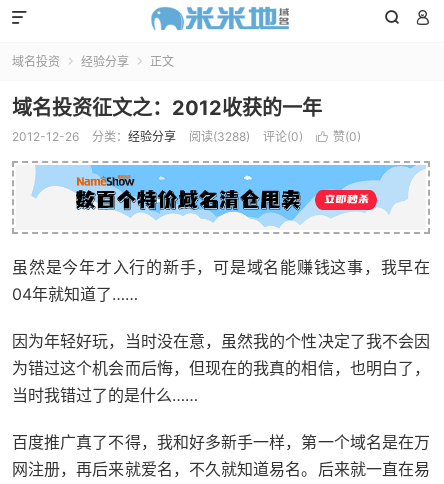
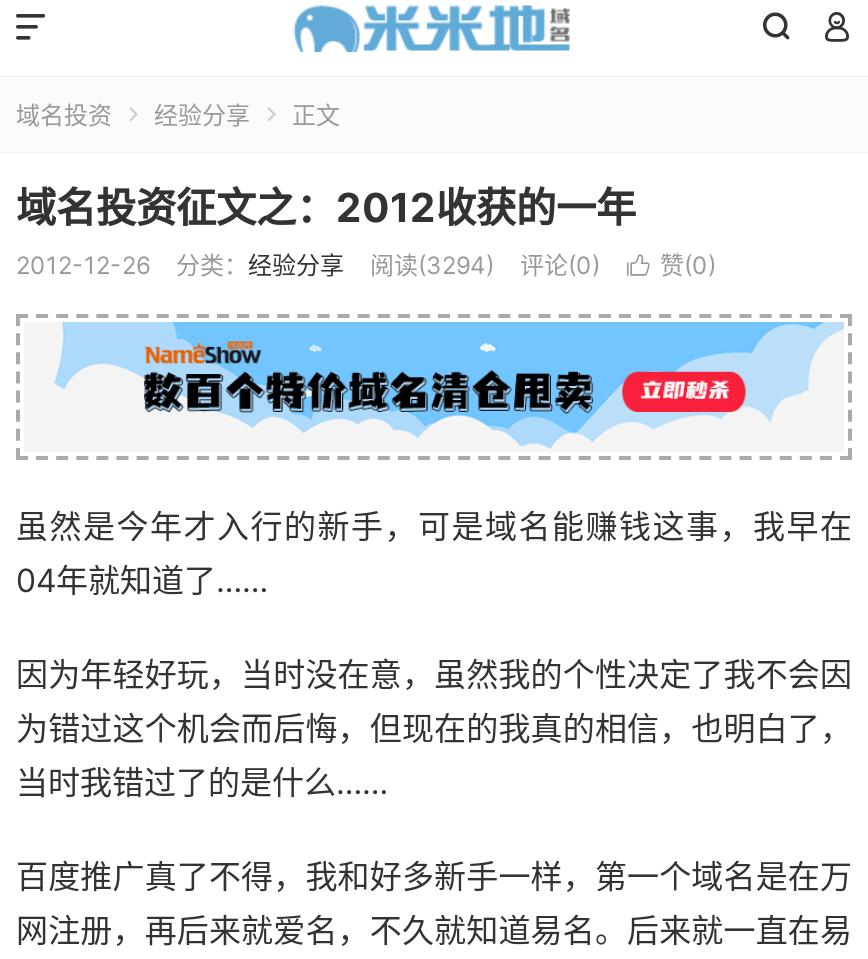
- 阅读(3288)
+ 阅读(3294)
